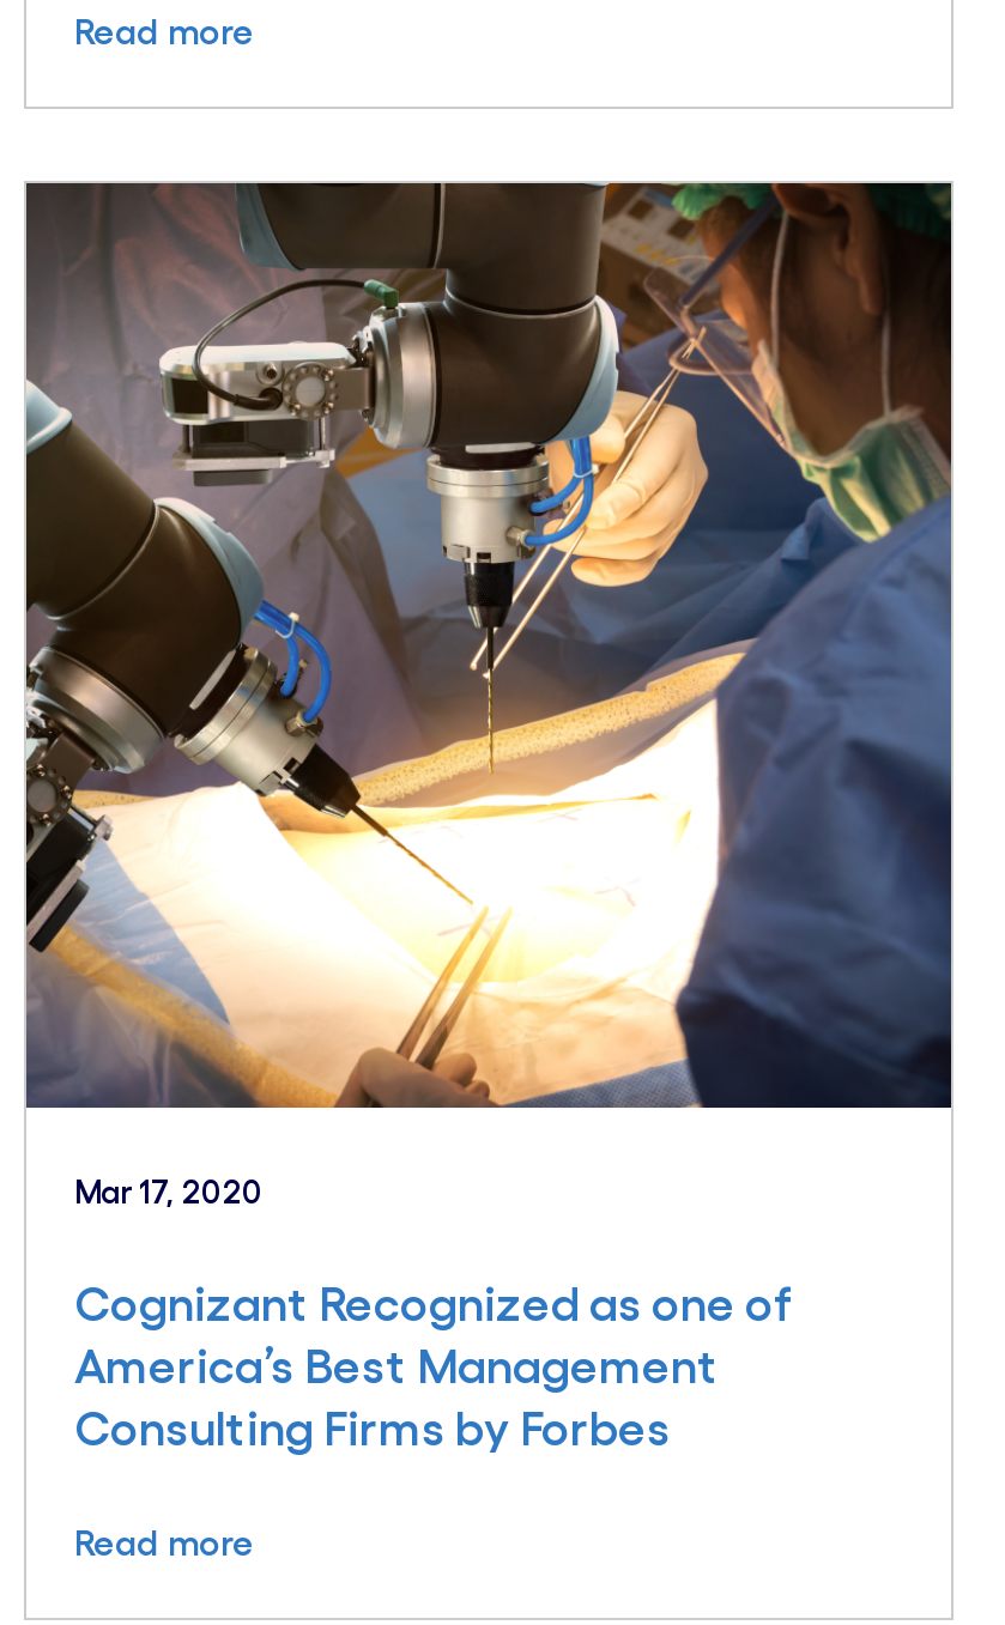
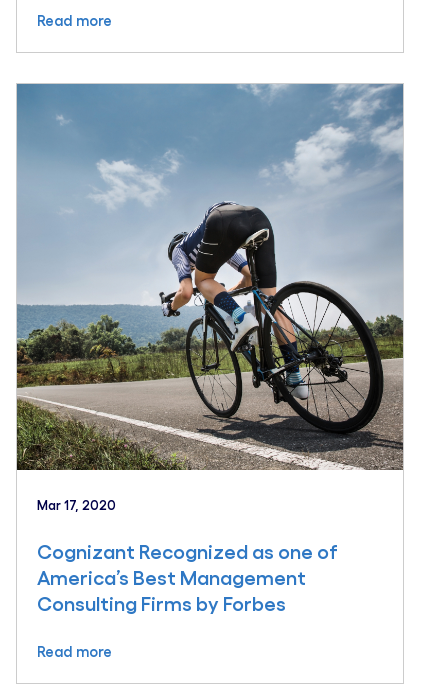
- [image]
+ [image]
